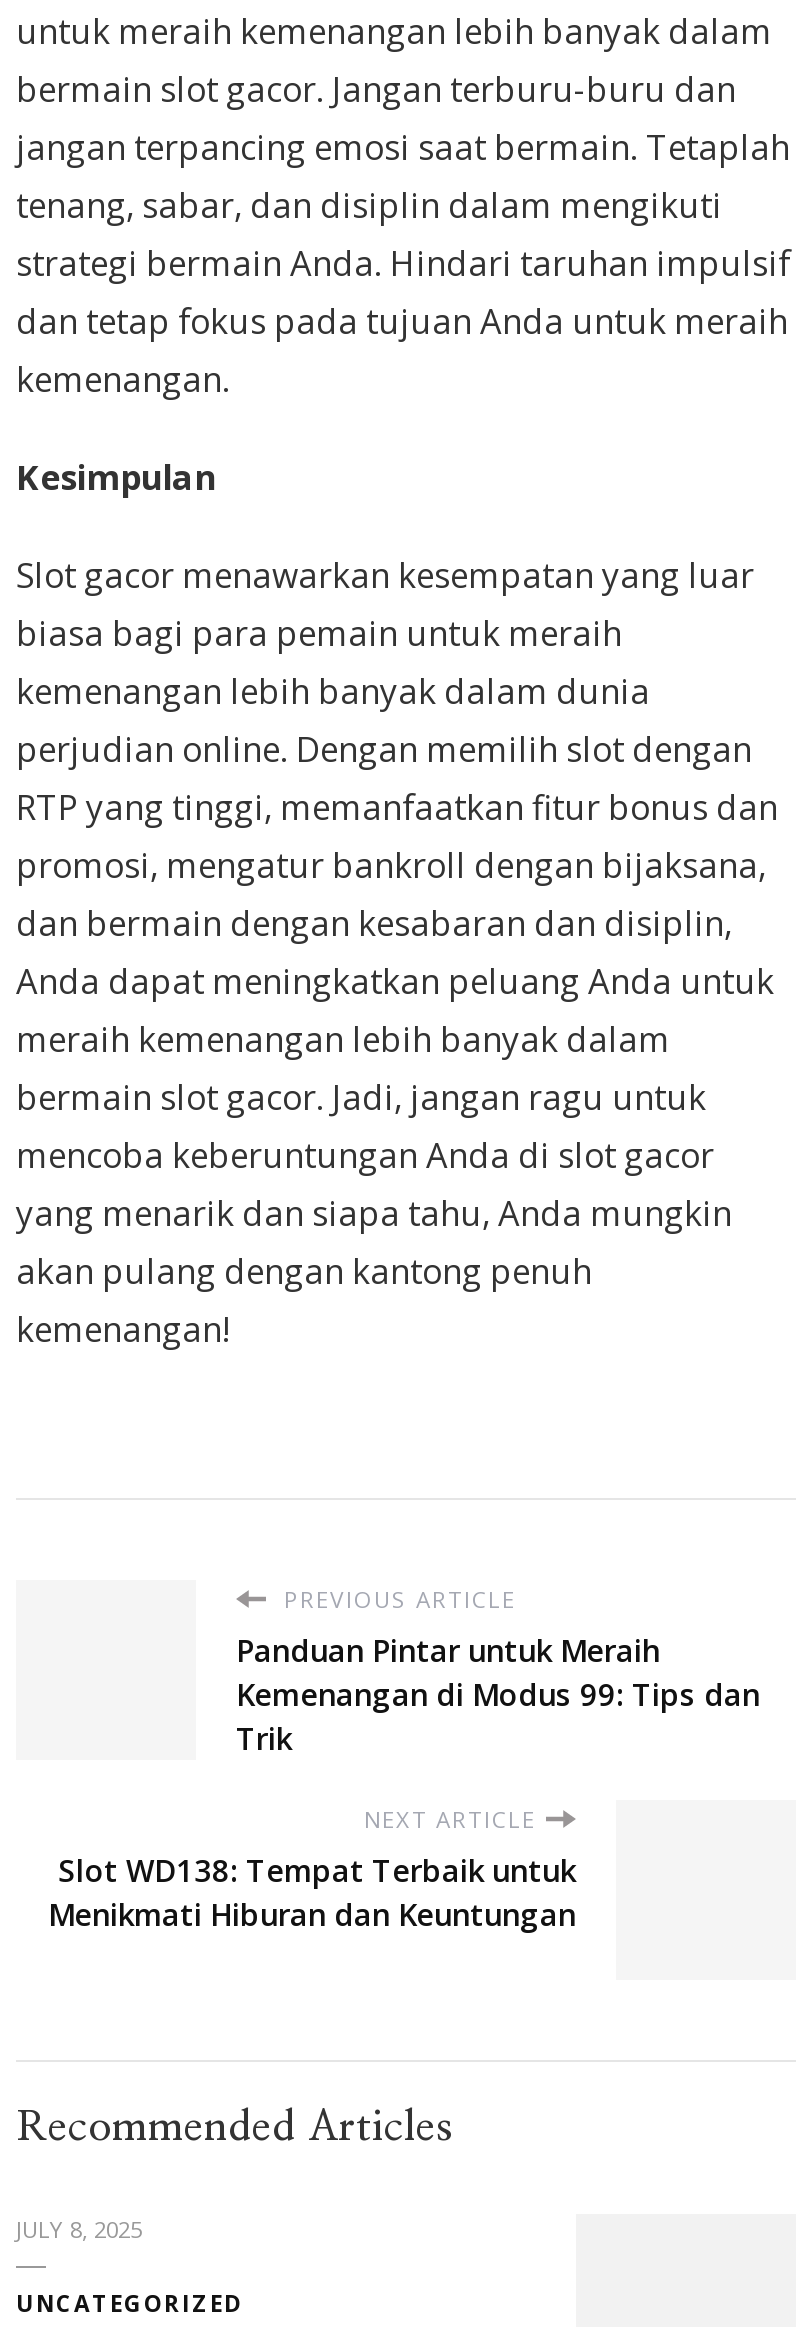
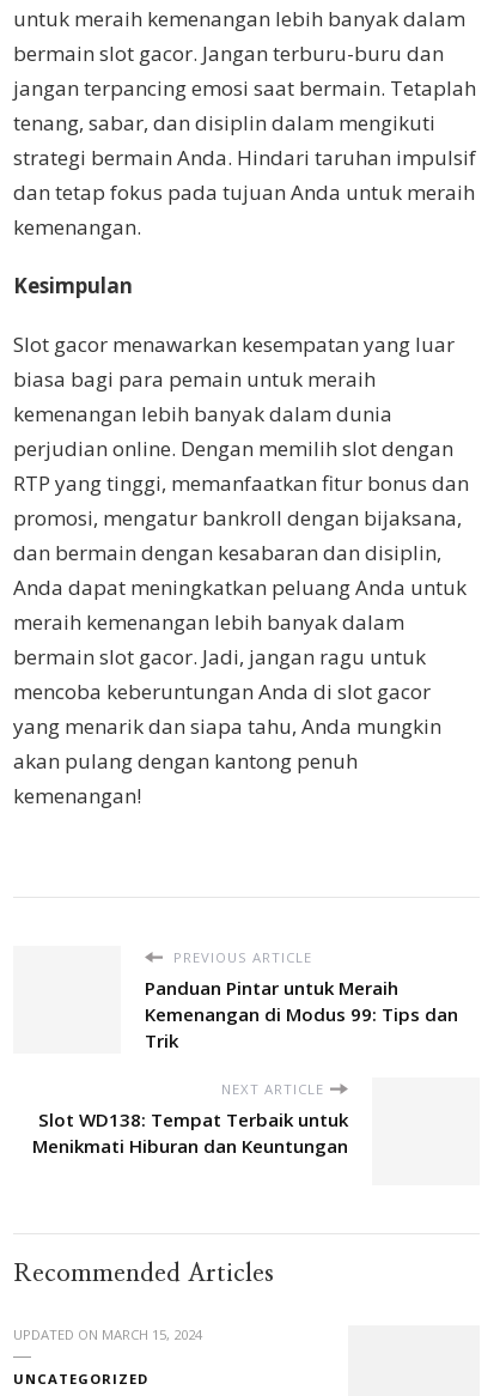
- JULY 8, 2025
+ UPDATED ON MARCH 15, 2024
